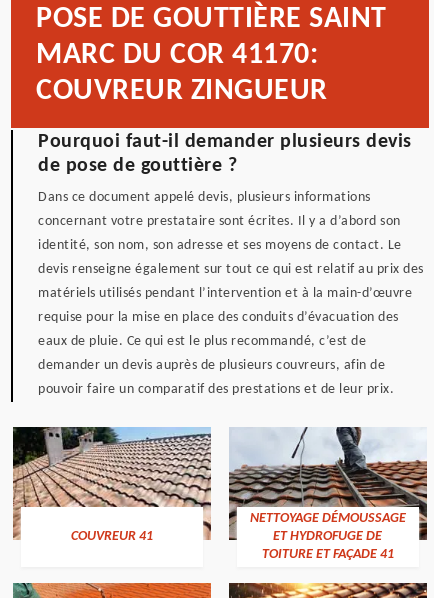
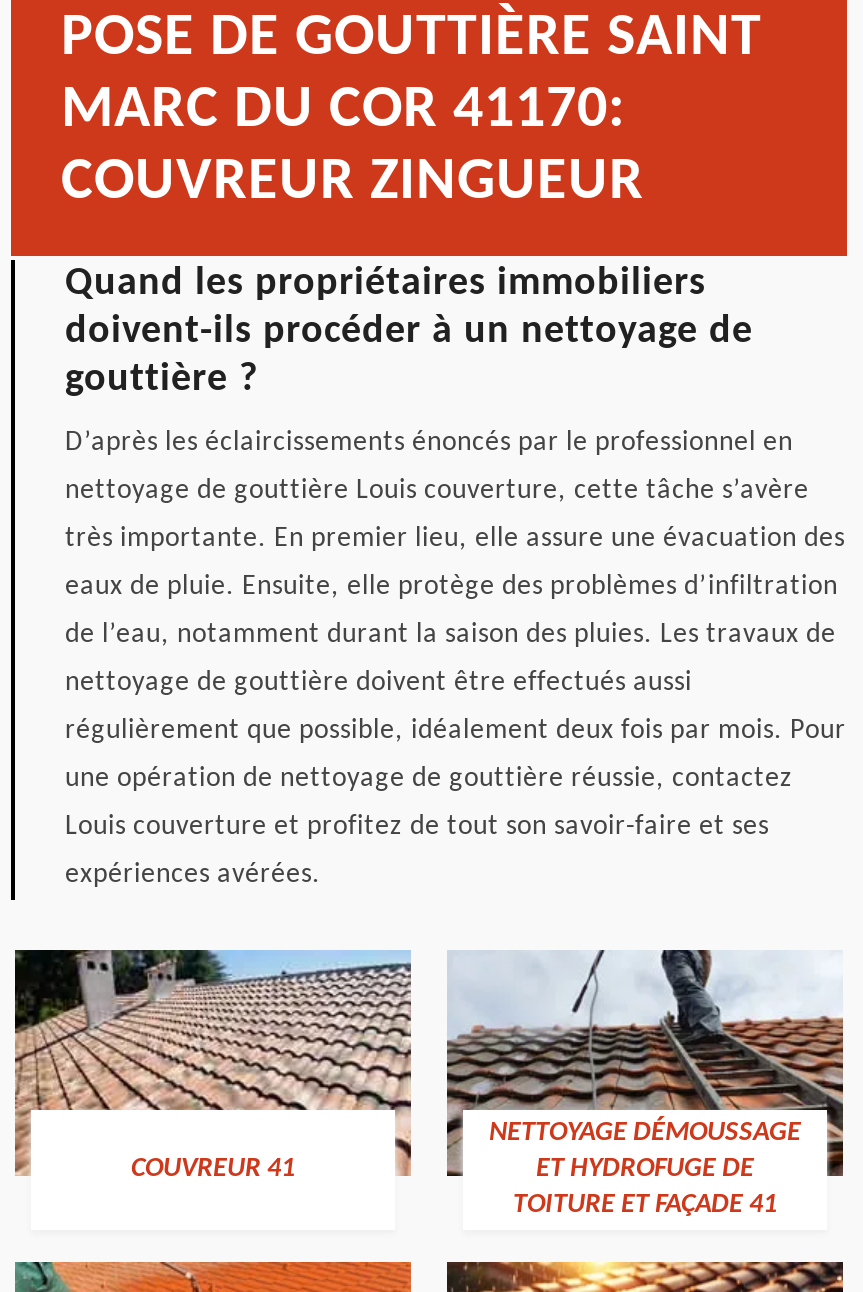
- Pourquoi faut-il demander plusieurs devis
- de pose de gouttière ?
- Dans ce document appelé devis, plusieurs informations
- concernant votre prestataire sont écrites. Il y a d’abord son
- identité, son nom, son adresse et ses moyens de contact. Le
- devis renseigne également sur tout ce qui est relatif au prix des
- matériels utilisés pendant l’intervention et à la main-d’œuvre
- requise pour la mise en place des conduits d’évacuation des
- eaux de pluie. Ce qui est le plus recommandé, c’est de
- demander un devis auprès de plusieurs couvreurs, afin de
- pouvoir faire un comparatif des prestations et de leur prix.
+ Quand les propriétaires immobiliers
+ doivent-ils procéder à un nettoyage de
+ gouttière ?
+ D’après les éclaircissements énoncés par le professionnel en
+ nettoyage de gouttière Louis couverture, cette tâche s’avère
+ très importante. En premier lieu, elle assure une évacuation des
+ eaux de pluie. Ensuite, elle protège des problèmes d’infiltration
+ de l’eau, notamment durant la saison des pluies. Les travaux de
+ nettoyage de gouttière doivent être effectués aussi
+ régulièrement que possible, idéalement deux fois par mois. Pour
+ une opération de nettoyage de gouttière réussie, contactez
+ Louis couverture et profitez de tout son savoir-faire et ses
+ expériences avérées.
